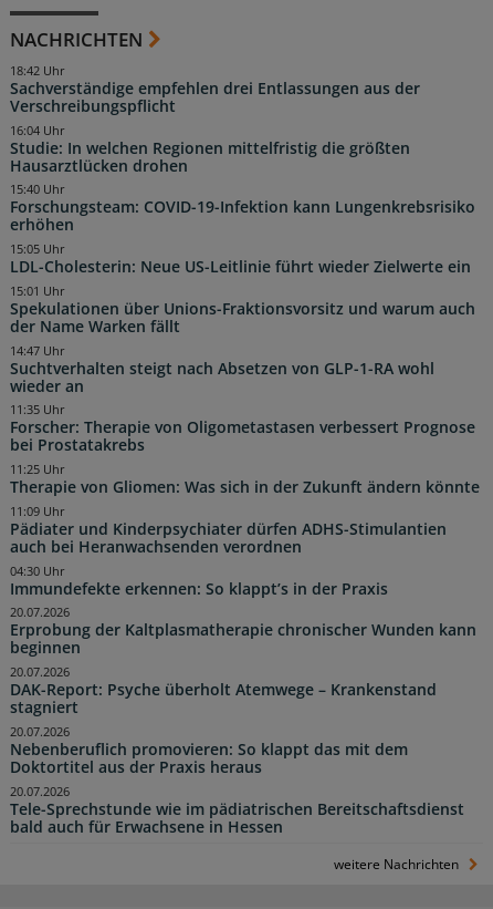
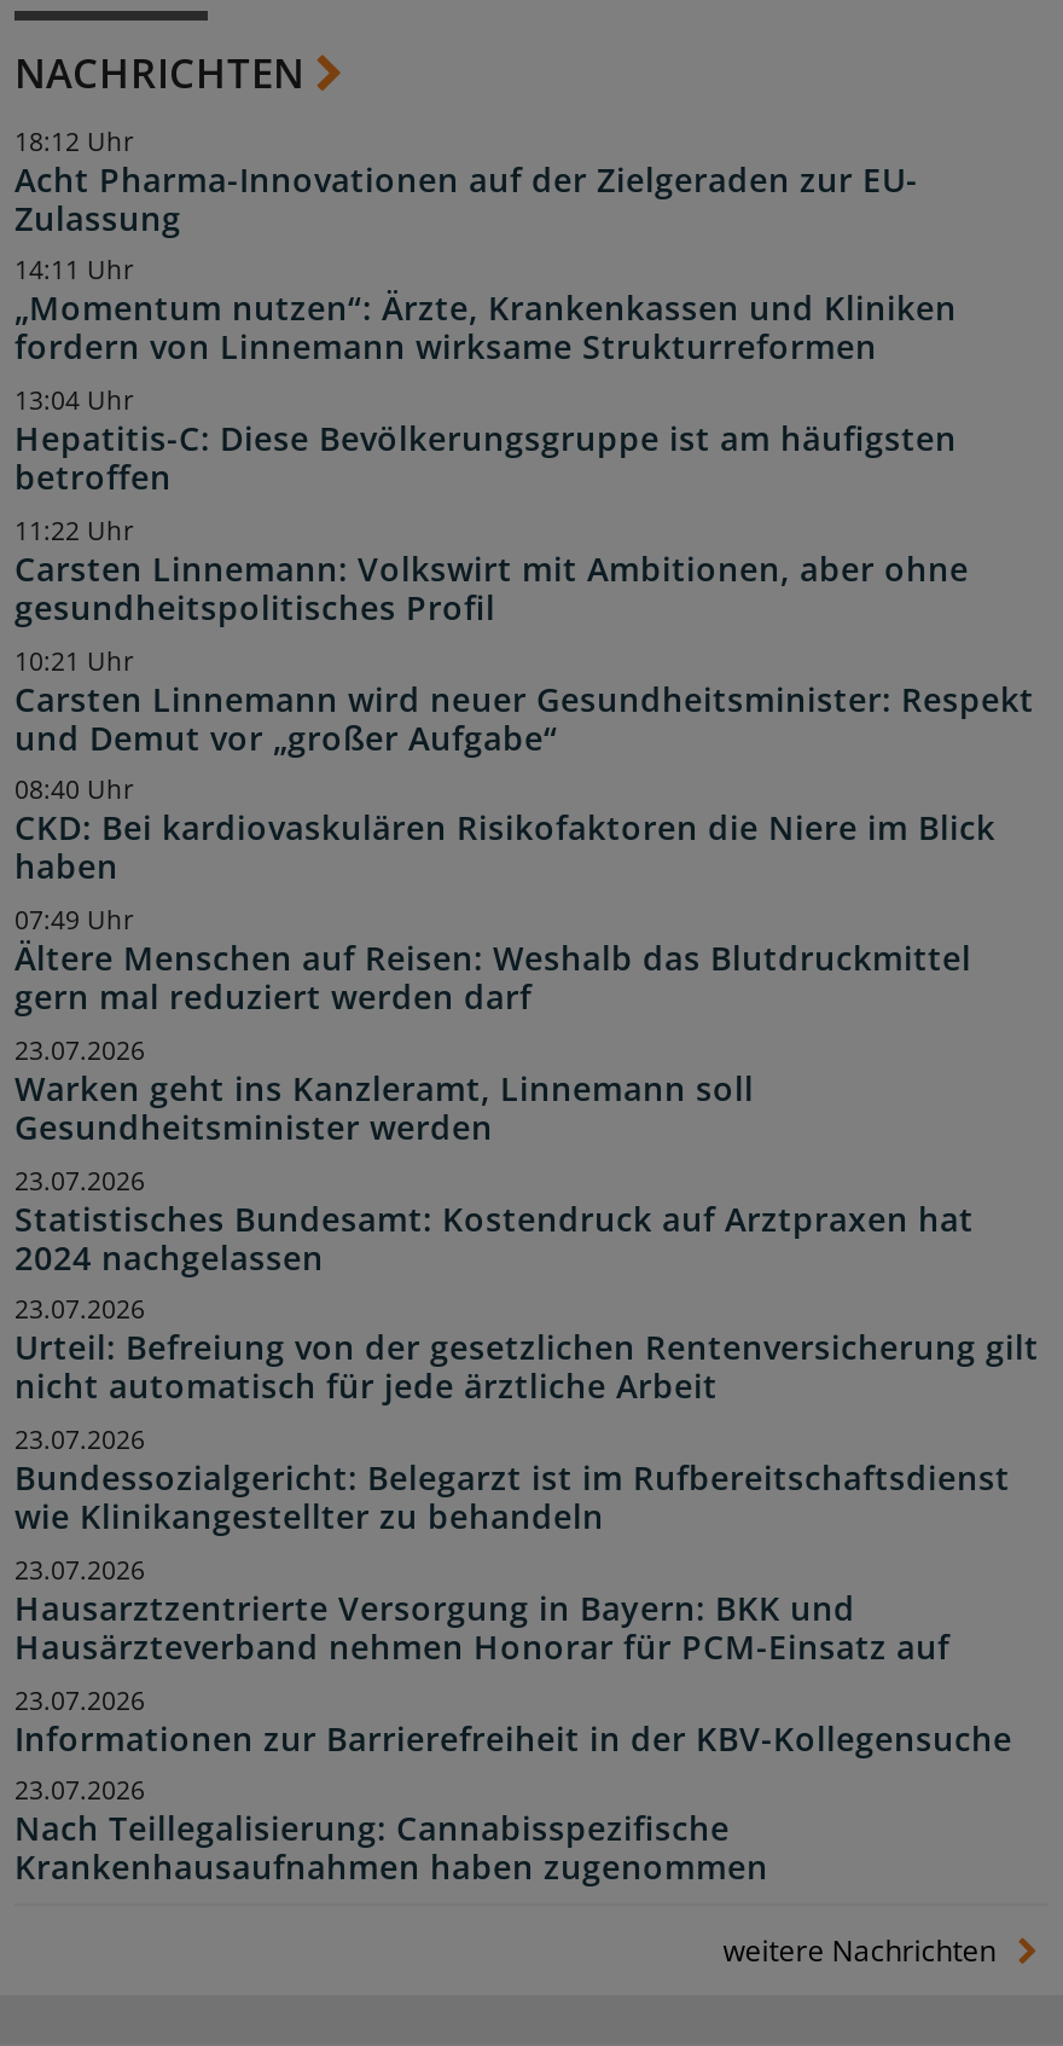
- 18:42 Uhr
+ 18:12 Uhr

- Sachverständige empfehlen drei Entlassungen aus der
- Verschreibungspflicht
+ Acht Pharma-Innovationen auf der Zielgeraden zur EU-
+ Zulassung

- 16:04 Uhr
+ 14:11 Uhr

- Studie: In welchen Regionen mittelfristig die größten
- Hausarztlücken drohen
+ „Momentum nutzen“: Ärzte, Krankenkassen und Kliniken
+ fordern von Linnemann wirksame Strukturreformen

- 15:40 Uhr
+ 13:04 Uhr

- Forschungsteam: COVID-19-Infektion kann Lungenkrebsrisiko
- erhöhen
+ Hepatitis-C: Diese Bevölkerungsgruppe ist am häufigsten
+ betroffen

- 15:05 Uhr
+ 11:22 Uhr

- LDL-Cholesterin: Neue US-Leitlinie führt wieder Zielwerte ein
+ Carsten Linnemann: Volkswirt mit Ambitionen, aber ohne
+ gesundheitspolitisches Profil

- 15:01 Uhr
+ 10:21 Uhr

- Spekulationen über Unions-Fraktionsvorsitz und warum auch
- der Name Warken fällt
+ Carsten Linnemann wird neuer Gesundheitsminister: Respekt
+ und Demut vor „großer Aufgabe“

- 14:47 Uhr
+ 08:40 Uhr

- Suchtverhalten steigt nach Absetzen von GLP-1-RA wohl
- wieder an
+ CKD: Bei kardiovaskulären Risikofaktoren die Niere im Blick
+ haben

- 11:35 Uhr
+ 07:49 Uhr

- Forscher: Therapie von Oligometastasen verbessert Prognose
- bei Prostatakrebs
+ Ältere Menschen auf Reisen: Weshalb das Blutdruckmittel
+ gern mal reduziert werden darf

- 11:25 Uhr
+ 23.07.2026

- Therapie von Gliomen: Was sich in der Zukunft ändern könnte
+ Warken geht ins Kanzleramt, Linnemann soll
+ Gesundheitsminister werden

- 11:09 Uhr
+ 23.07.2026

- Pädiater und Kinderpsychiater dürfen ADHS-Stimulantien
- auch bei Heranwachsenden verordnen
+ Statistisches Bundesamt: Kostendruck auf Arztpraxen hat
+ 2024 nachgelassen

- 04:30 Uhr
+ 23.07.2026

- Immundefekte erkennen: So klappt’s in der Praxis
+ Urteil: Befreiung von der gesetzlichen Rentenversicherung gilt
+ nicht automatisch für jede ärztliche Arbeit

- 20.07.2026
+ 23.07.2026

- Erprobung der Kaltplasmatherapie chronischer Wunden kann
- beginnen
+ Bundessozialgericht: Belegarzt ist im Rufbereitschaftsdienst
+ wie Klinikangestellter zu behandeln

- 20.07.2026
+ 23.07.2026

- DAK-Report: Psyche überholt Atemwege – Krankenstand
- stagniert
+ Hausarztzentrierte Versorgung in Bayern: BKK und
+ Hausärzteverband nehmen Honorar für PCM-Einsatz auf

- 20.07.2026
+ 23.07.2026

- Nebenberuflich promovieren: So klappt das mit dem
- Doktortitel aus der Praxis heraus
+ Informationen zur Barrierefreiheit in der KBV-Kollegensuche

- 20.07.2026
+ 23.07.2026

- Tele-Sprechstunde wie im pädiatrischen Bereitschaftsdienst
- bald auch für Erwachsene in Hessen
+ Nach Teillegalisierung: Cannabisspezifische
+ Krankenhausaufnahmen haben zugenommen
